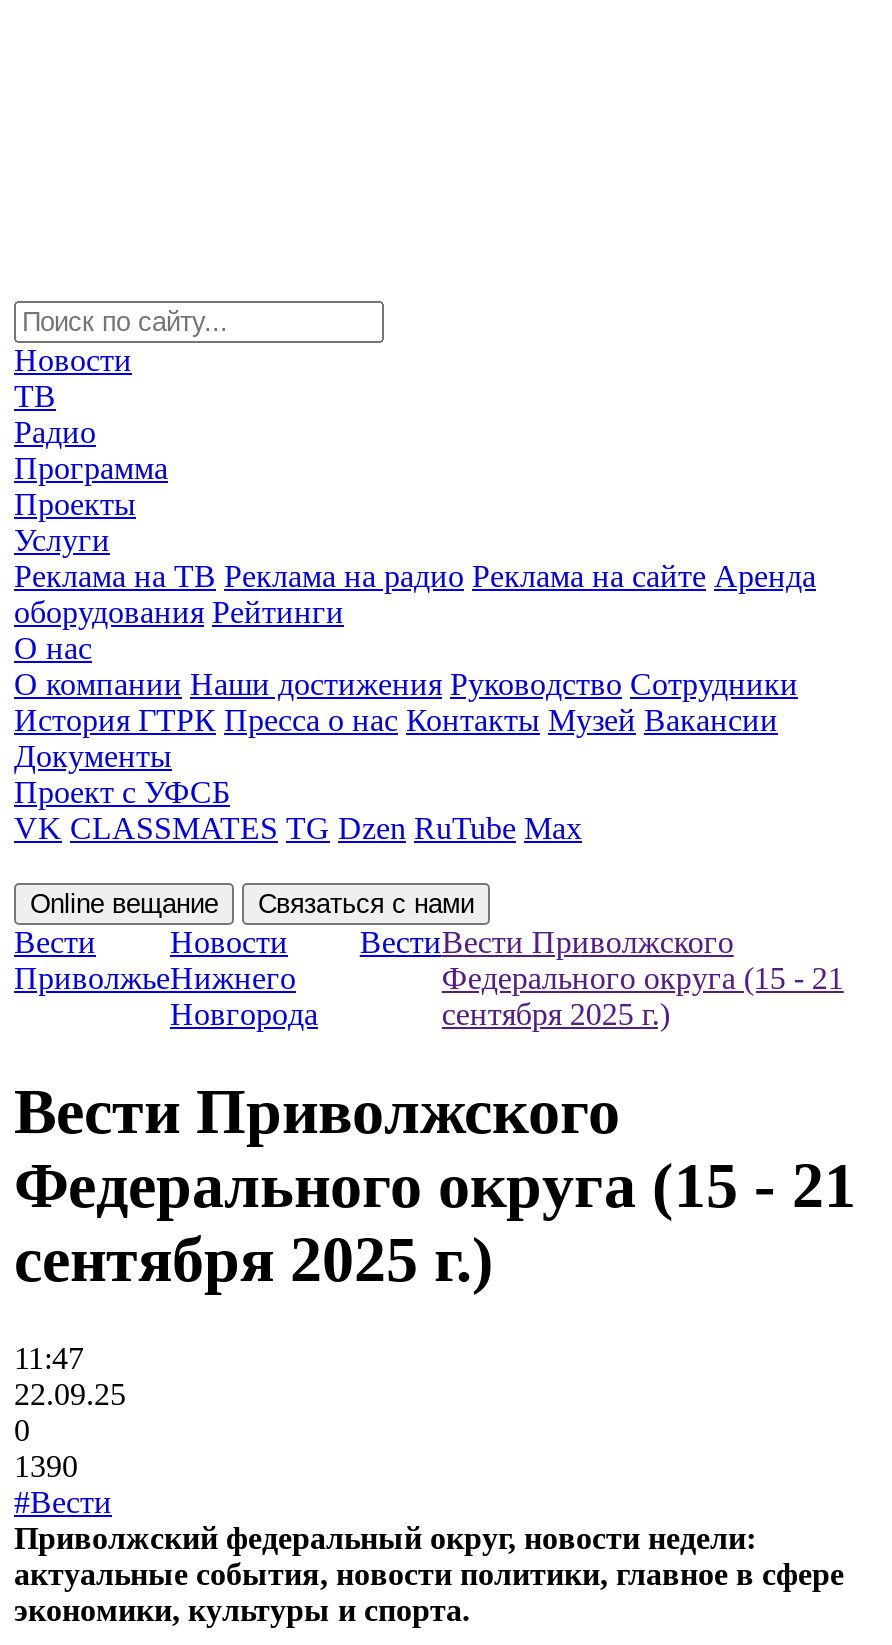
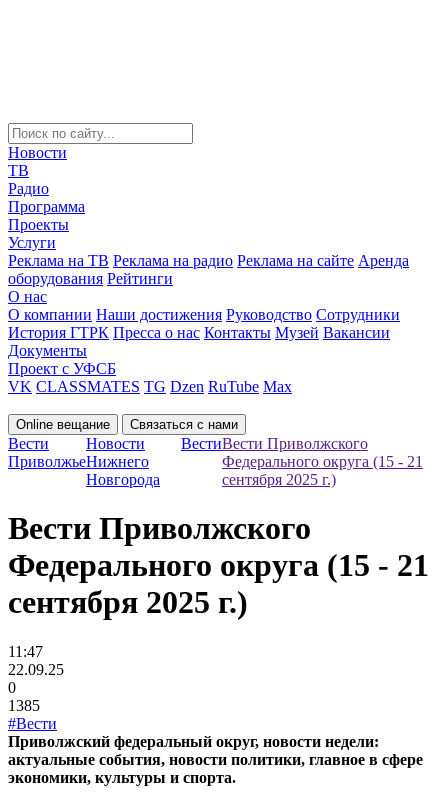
- 1390
+ 1385
